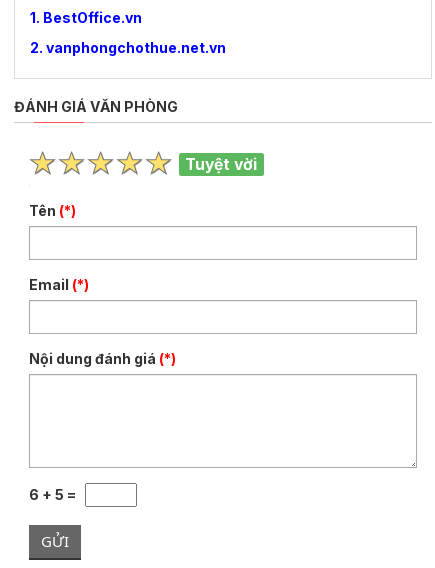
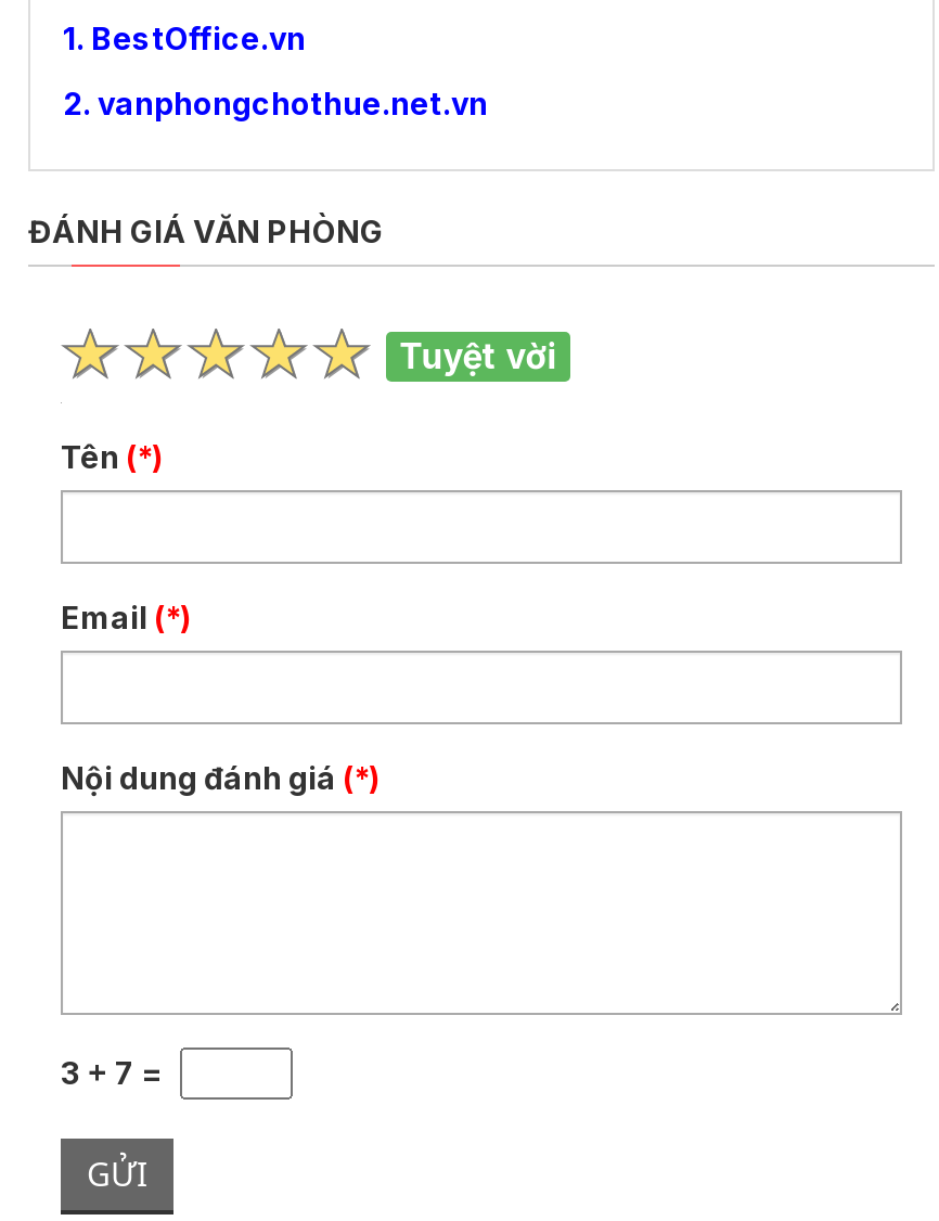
- 6 + 5 =
+ 3 + 7 =
